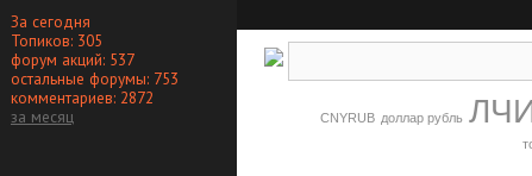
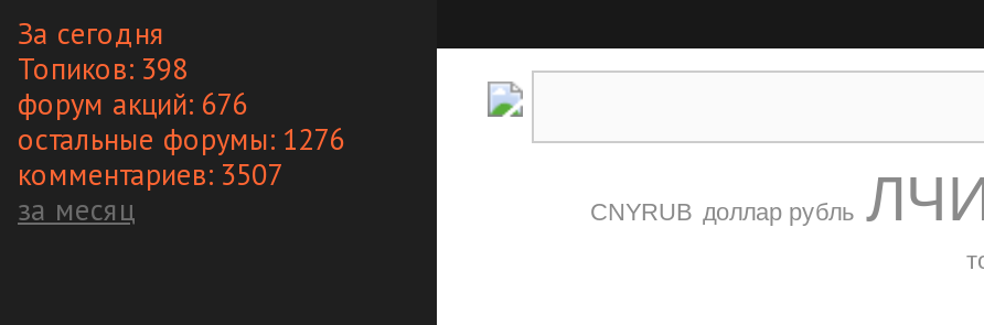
- Топиков: 305
+ Топиков: 398

- форум акций: 537
+ форум акций: 676

- остальные форумы: 753
+ остальные форумы: 1276

- комментариев: 2872
+ комментариев: 3507
